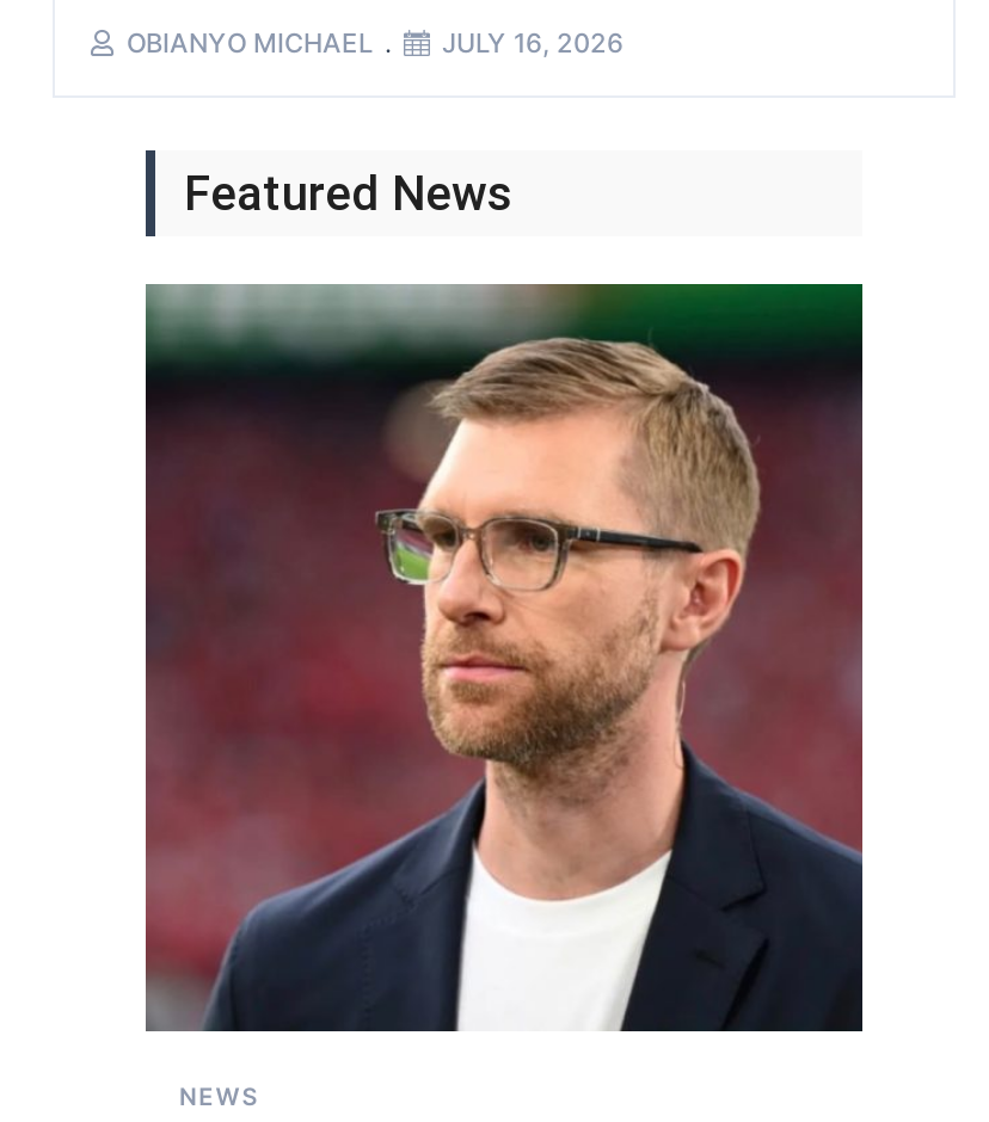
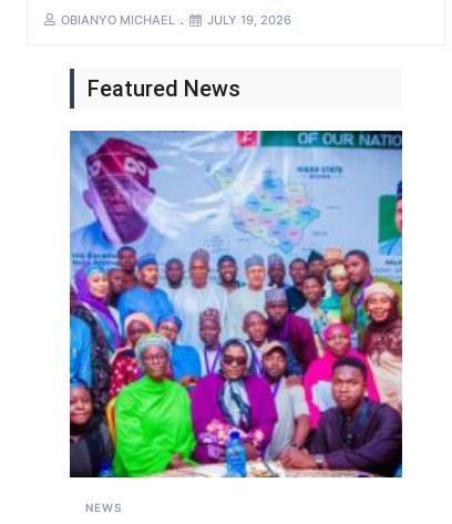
- JULY 16, 2026
+ JULY 19, 2026

- [image]
+ [image]
